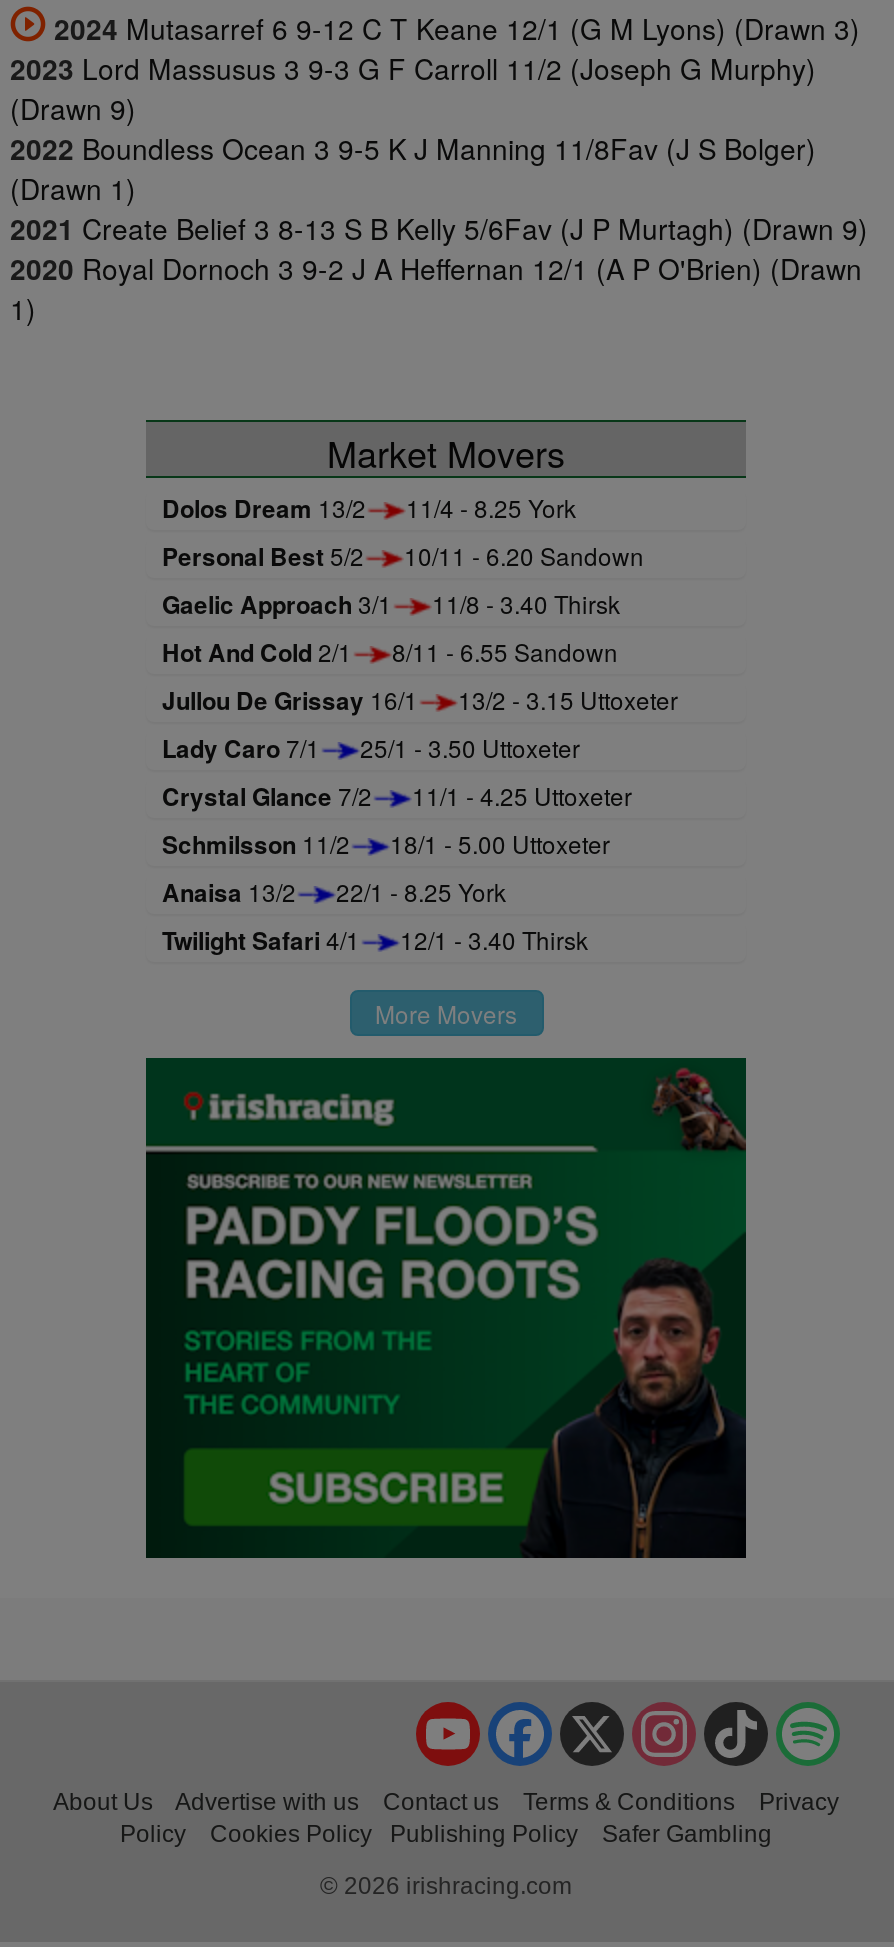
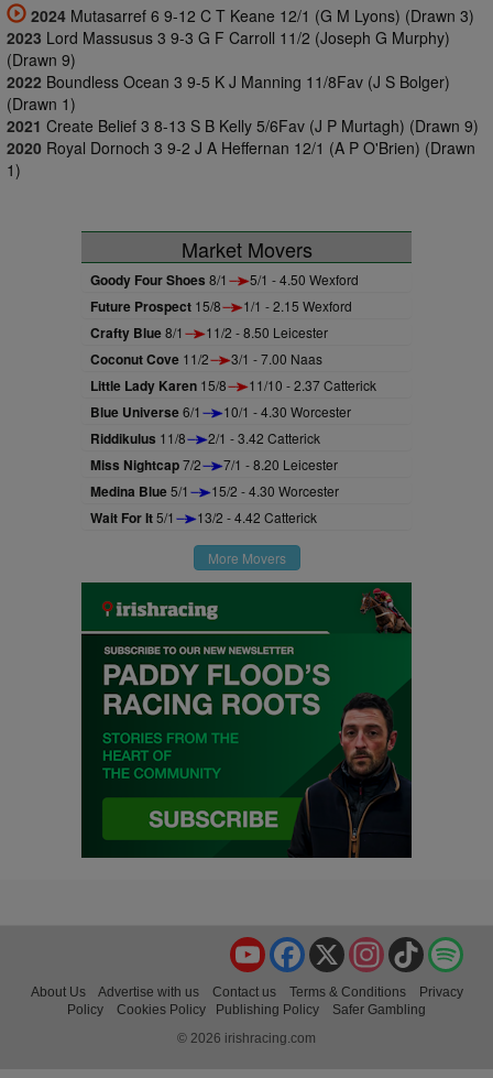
- Dolos Dream 13/2
- 11/4 - 8.25 York
- Personal Best 5/2
- 10/11 - 6.20 Sandown
- Gaelic Approach 3/1
- 11/8 - 3.40 Thirsk
- Hot And Cold 2/1
- 8/11 - 6.55 Sandown
- Jullou De Grissay 16/1
- 13/2 - 3.15 Uttoxeter
- Lady Caro 7/1
- 25/1 - 3.50 Uttoxeter
- Crystal Glance 7/2
- 11/1 - 4.25 Uttoxeter
- Schmilsson 11/2
- 18/1 - 5.00 Uttoxeter
- Anaisa 13/2
- 22/1 - 8.25 York
- Twilight Safari 4/1
- 12/1 - 3.40 Thirsk
+ Goody Four Shoes 8/1
+ 5/1 - 4.50 Wexford
+ Future Prospect 15/8
+ 1/1 - 2.15 Wexford
+ Crafty Blue 8/1
+ 11/2 - 8.50 Leicester
+ Coconut Cove 11/2
+ 3/1 - 7.00 Naas
+ Little Lady Karen 15/8
+ 11/10 - 2.37 Catterick
+ Blue Universe 6/1
+ 10/1 - 4.30 Worcester
+ Riddikulus 11/8
+ 2/1 - 3.42 Catterick
+ Miss Nightcap 7/2
+ 7/1 - 8.20 Leicester
+ Medina Blue 5/1
+ 15/2 - 4.30 Worcester
+ Wait For It 5/1
+ 13/2 - 4.42 Catterick
